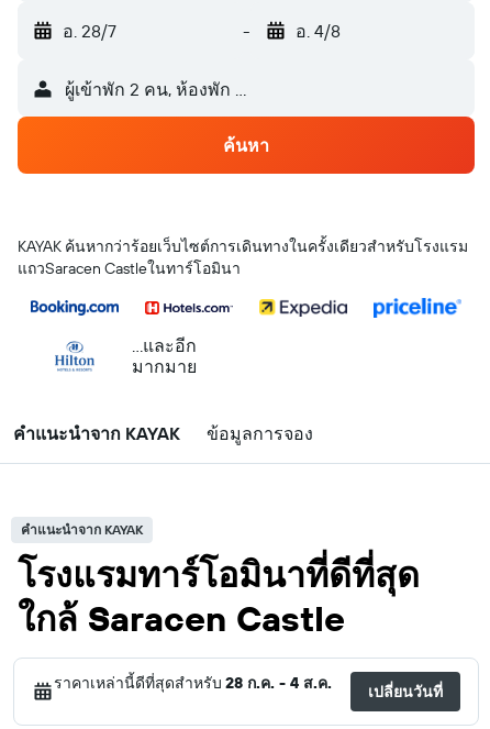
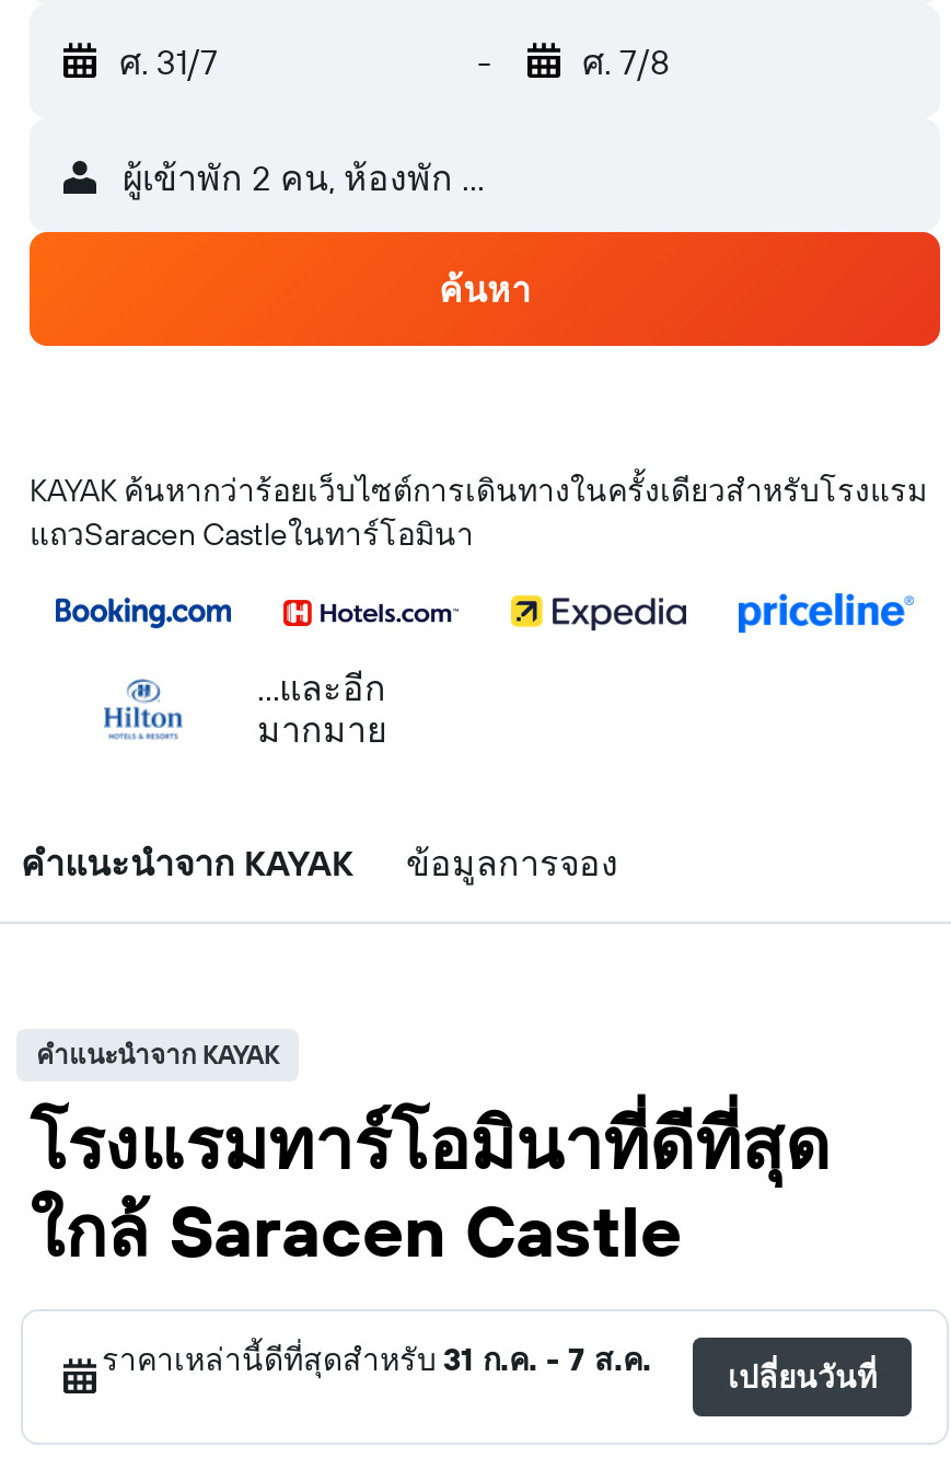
- อ. 28/7
+ ศ. 31/7

- อ. 4/8
+ ศ. 7/8

- ราคาเหล่านี้ดีที่สุดสำหรับ28 ก.ค. - 4 ส.ค.
+ ราคาเหล่านี้ดีที่สุดสำหรับ31 ก.ค. - 7 ส.ค.
